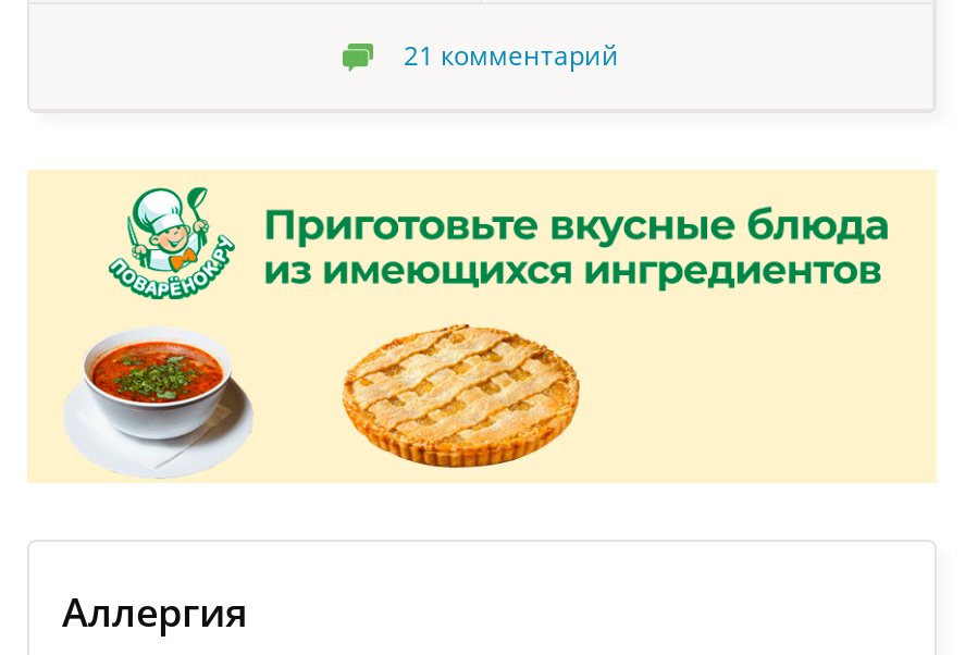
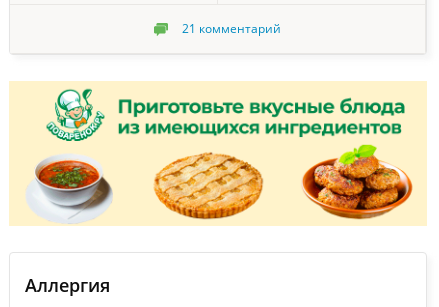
+ [image]
